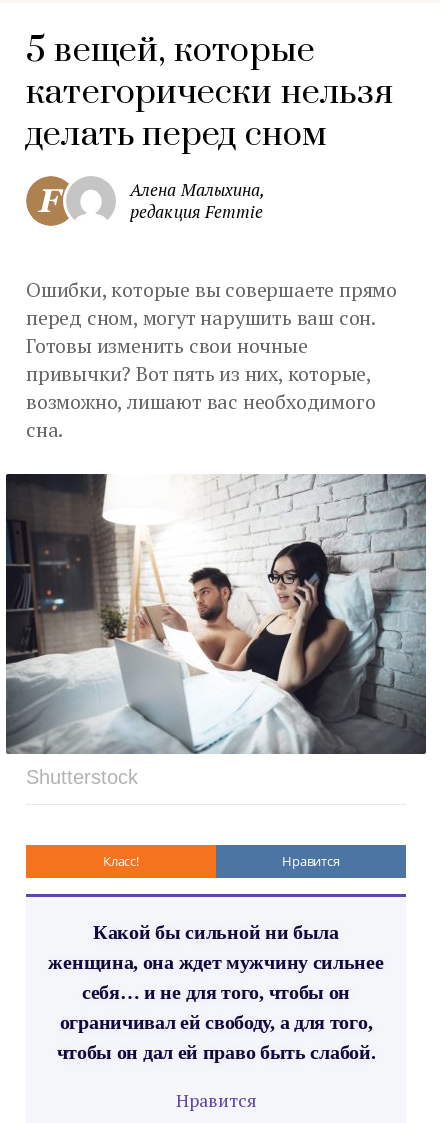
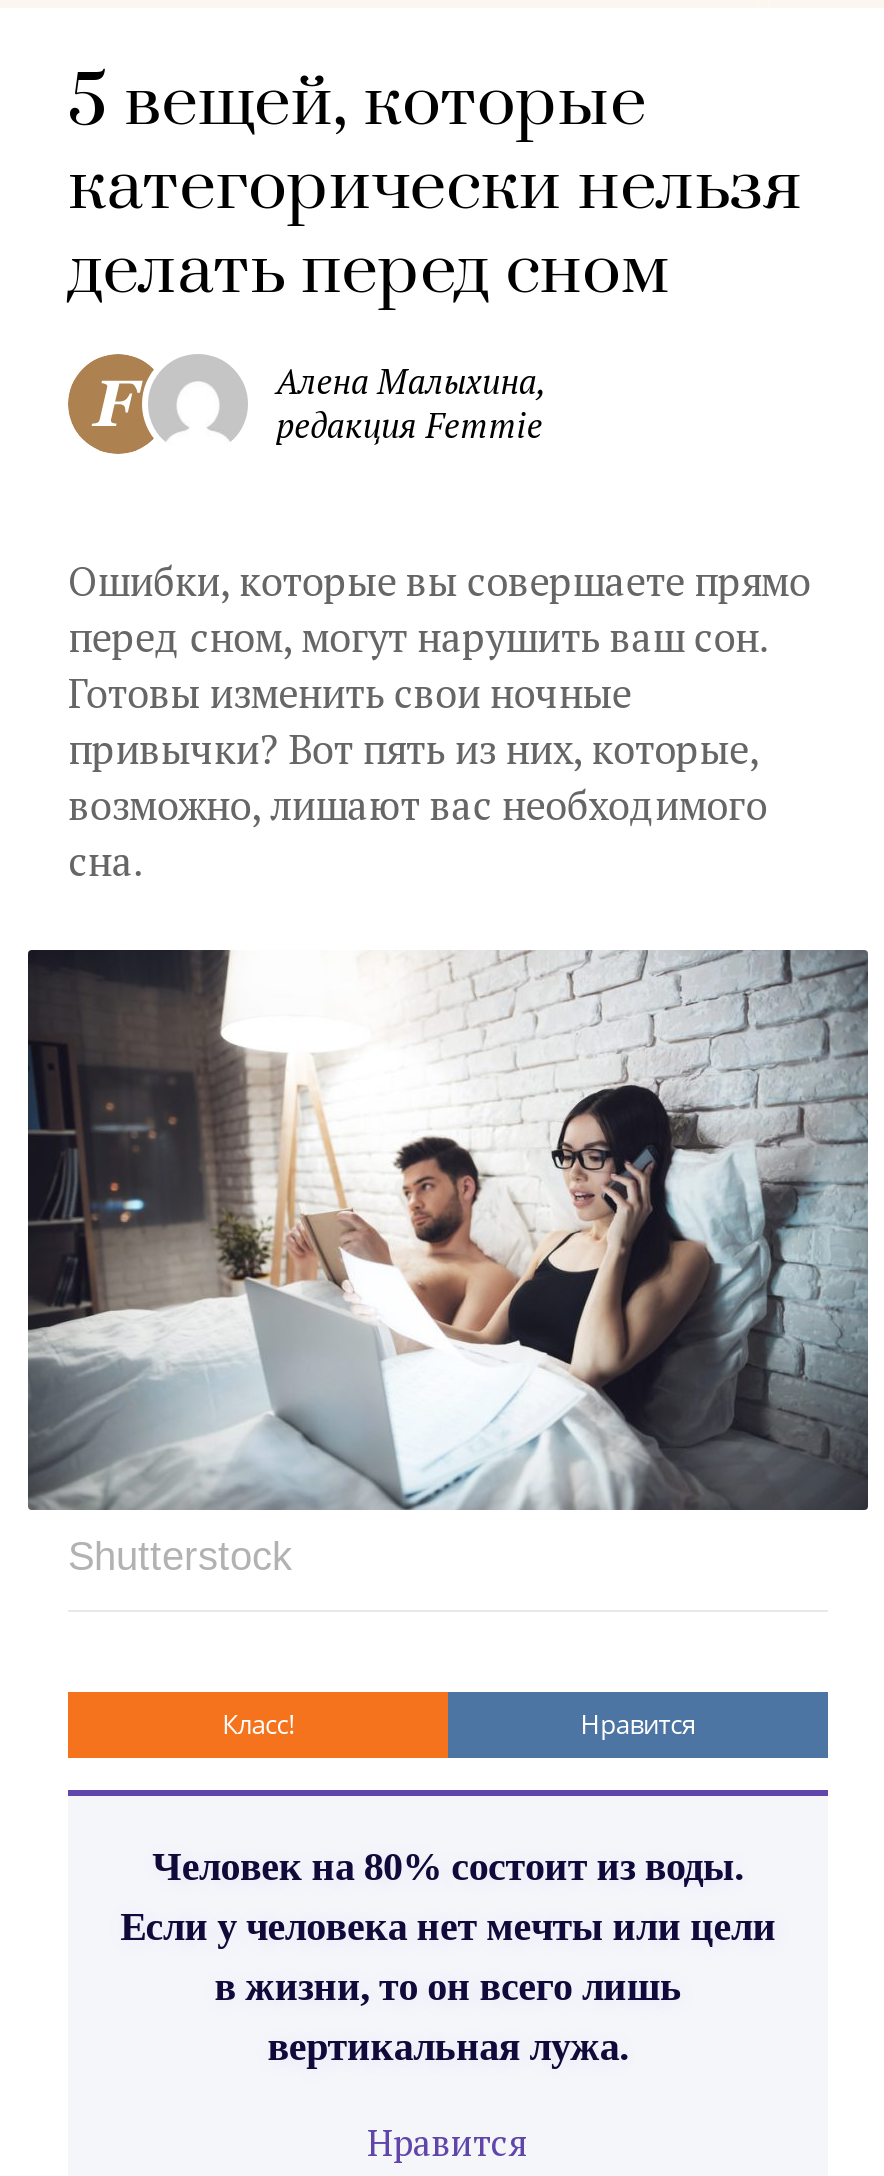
- Какой бы сильной ни была
- женщина, она ждет мужчину сильнее
- себя… и не для того, чтобы он
- ограничивал ей свободу, а для того,
- чтобы он дал ей право быть слабой.
+ Человек на 80% состоит из воды.
+ Если у человека нет мечты или цели
+ в жизни, то он всего лишь
+ вертикальная лужа.
